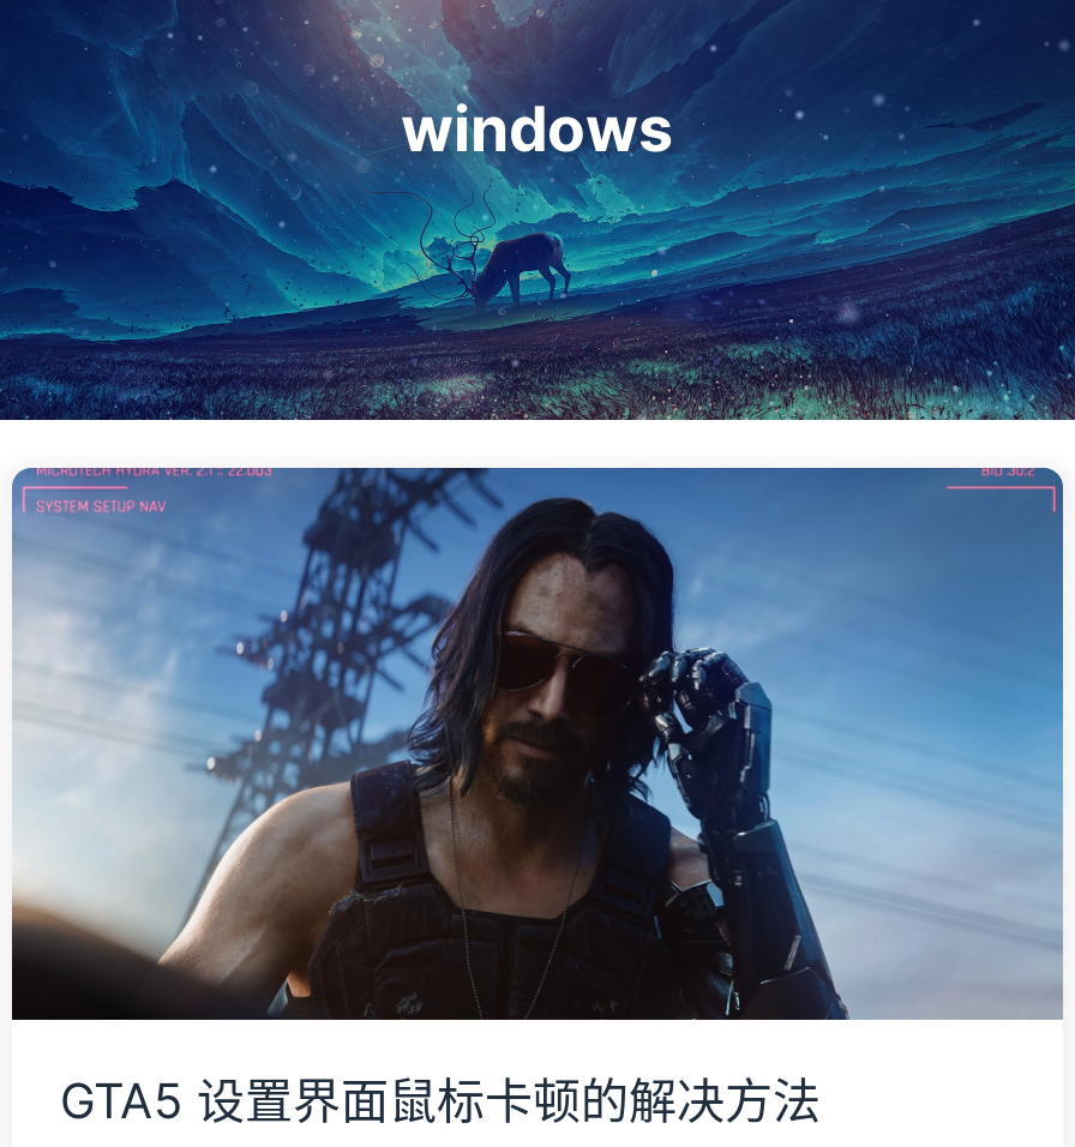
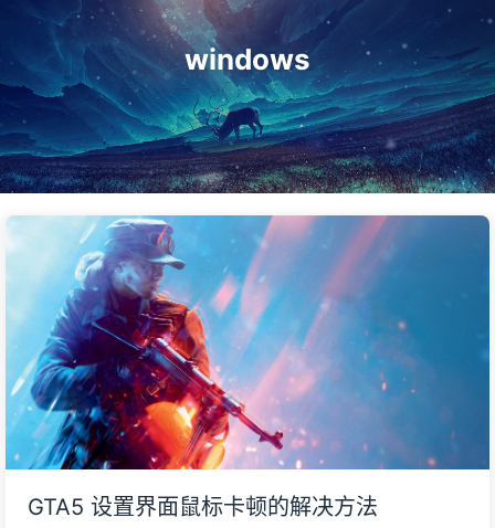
- [image]
+ [image]
